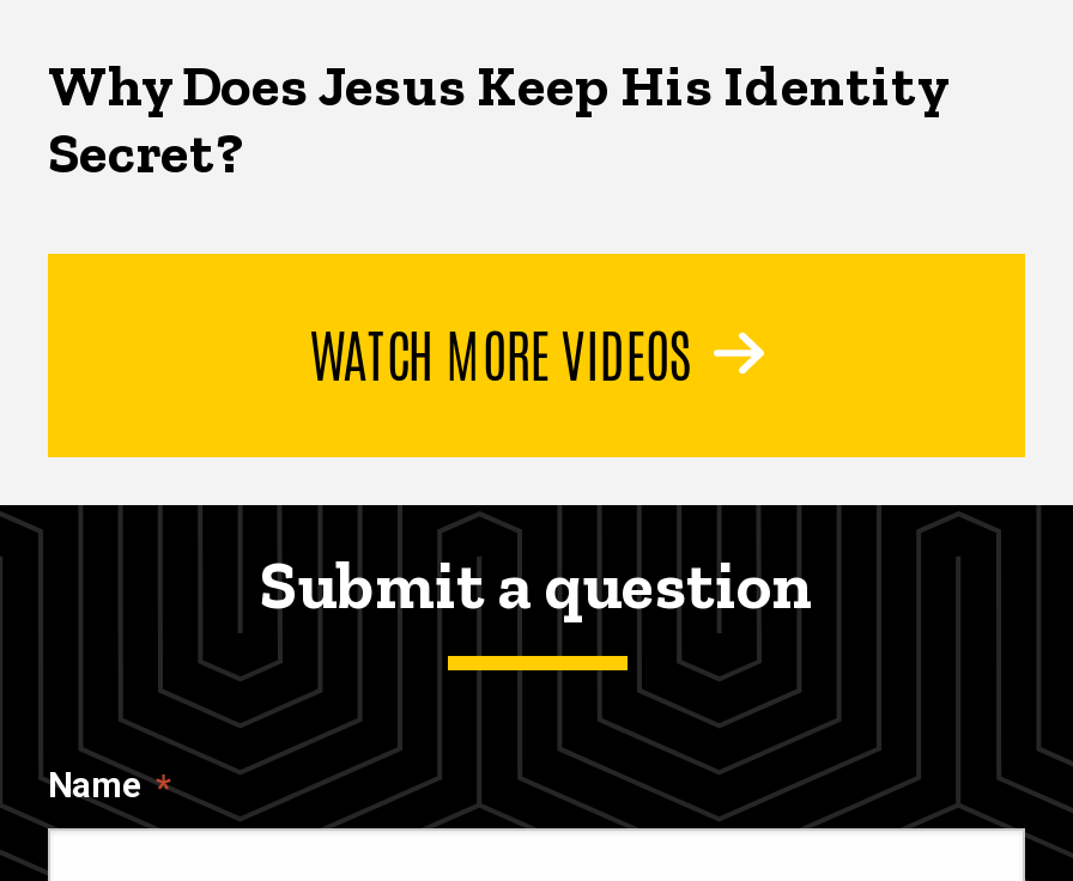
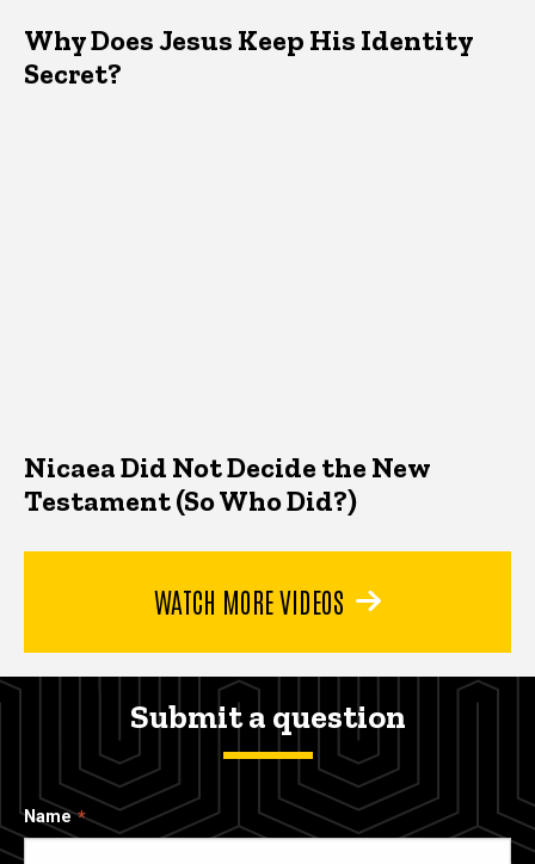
+ Nicaea Did Not Decide the New
+ Testament (So Who Did?)
